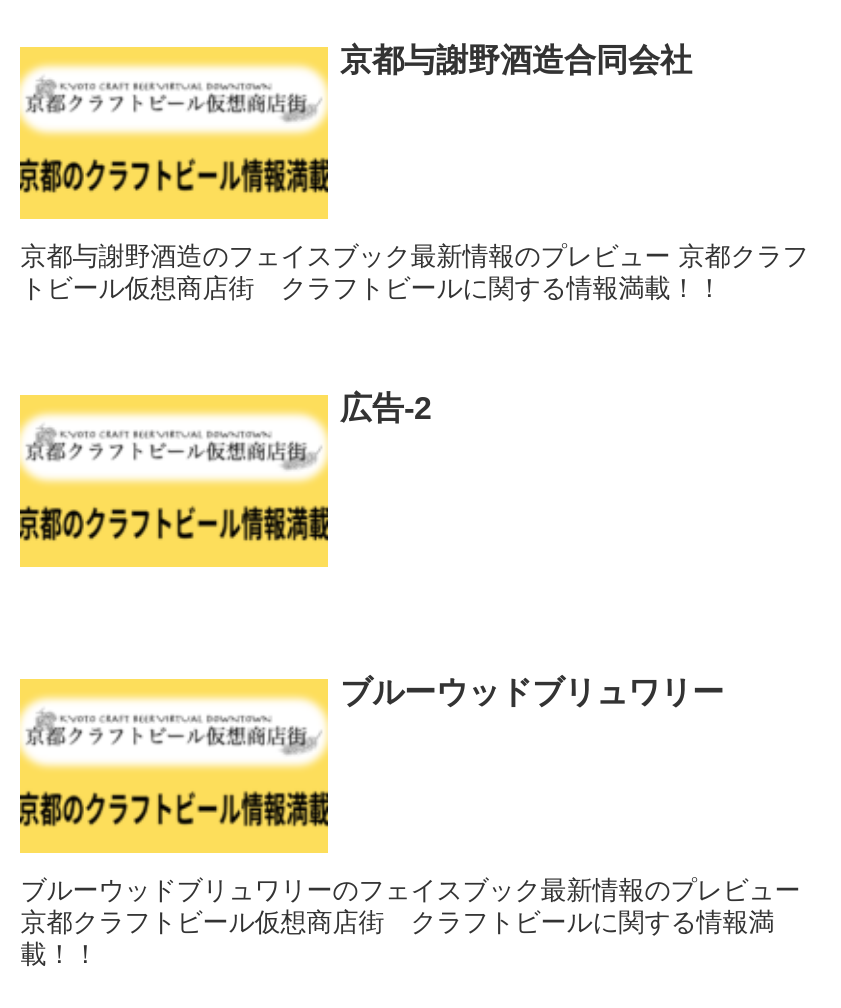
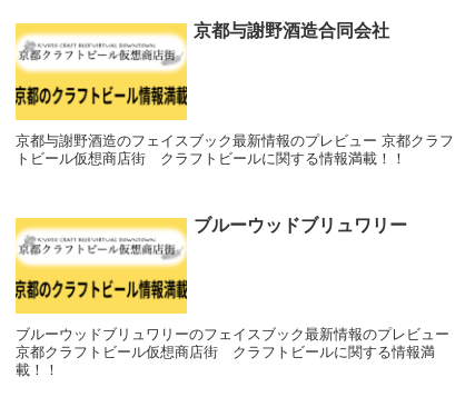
- 広告-2
